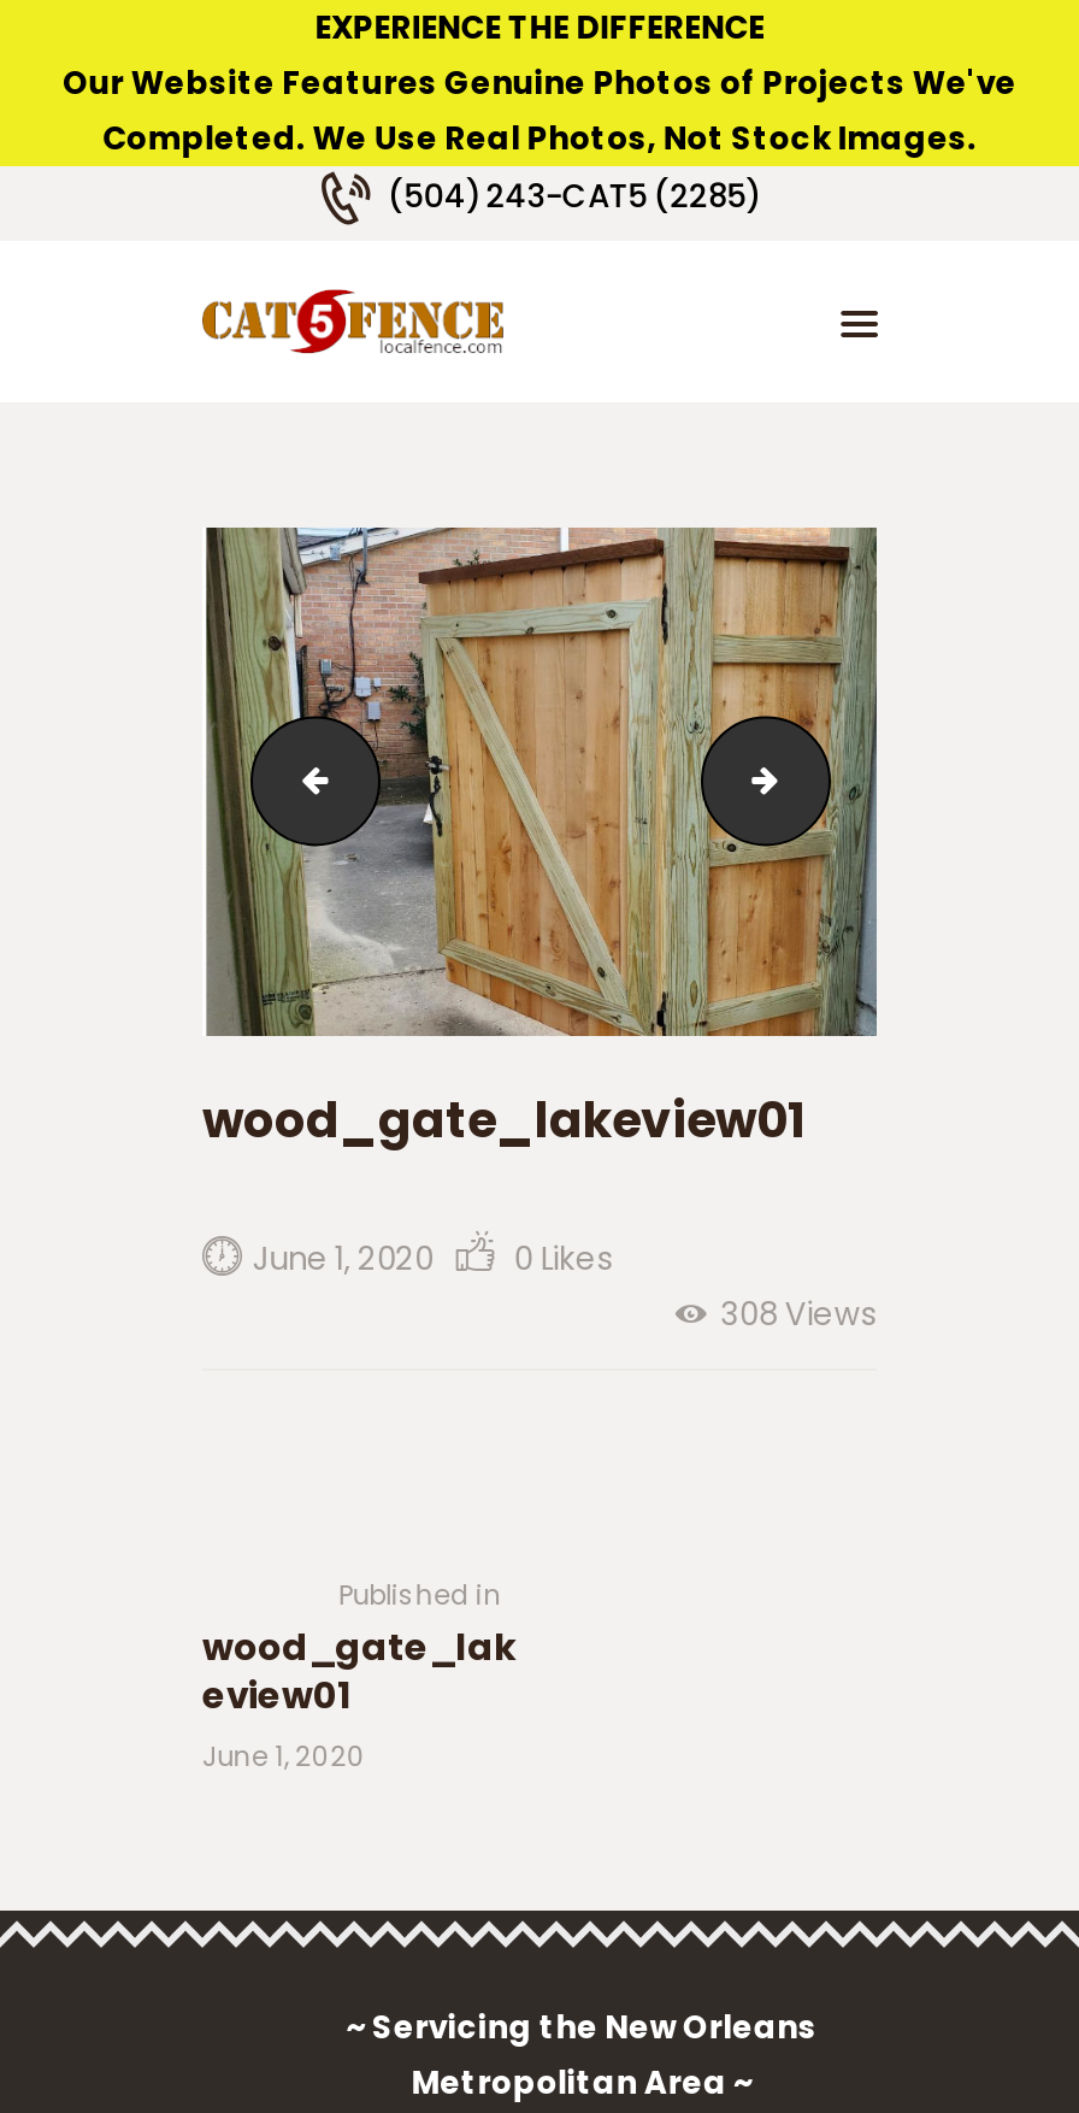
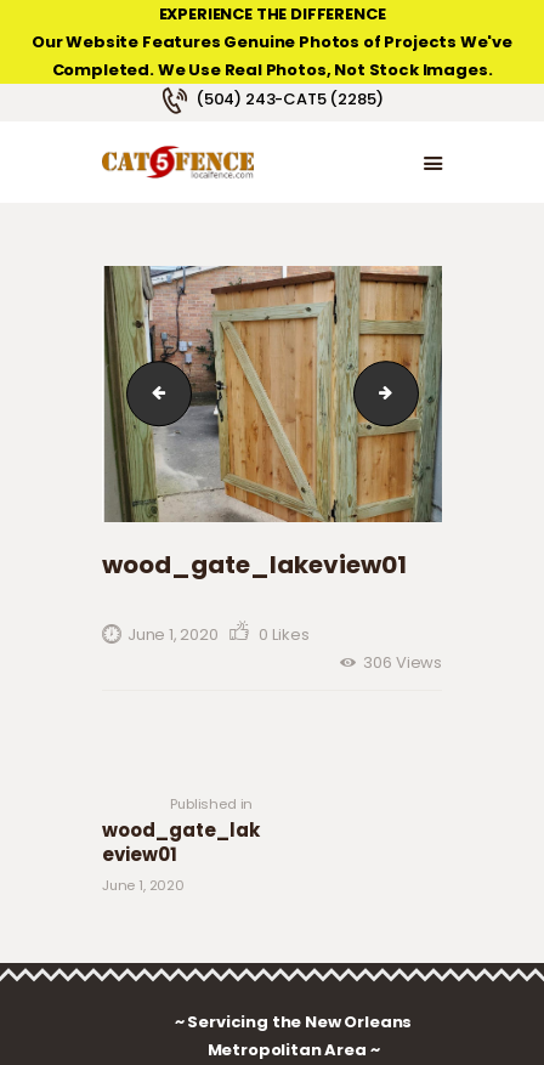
- 308 Views
+ 306 Views
